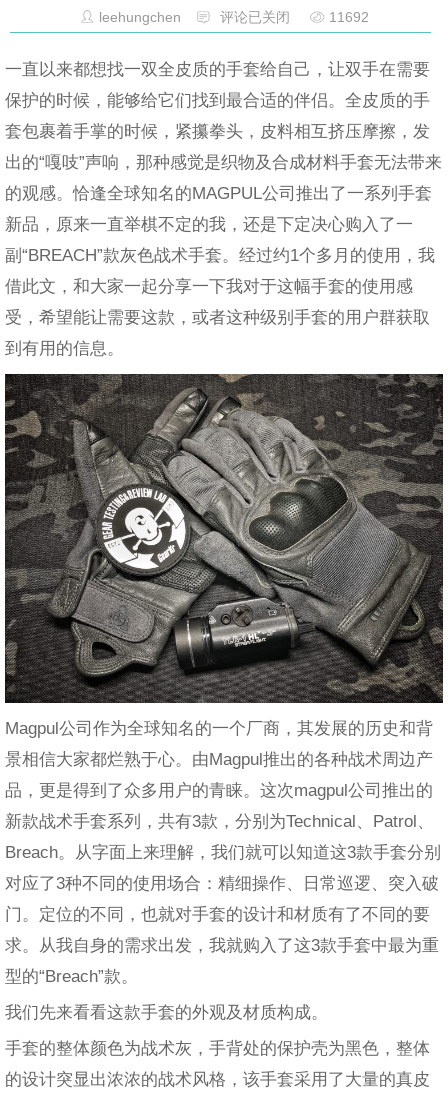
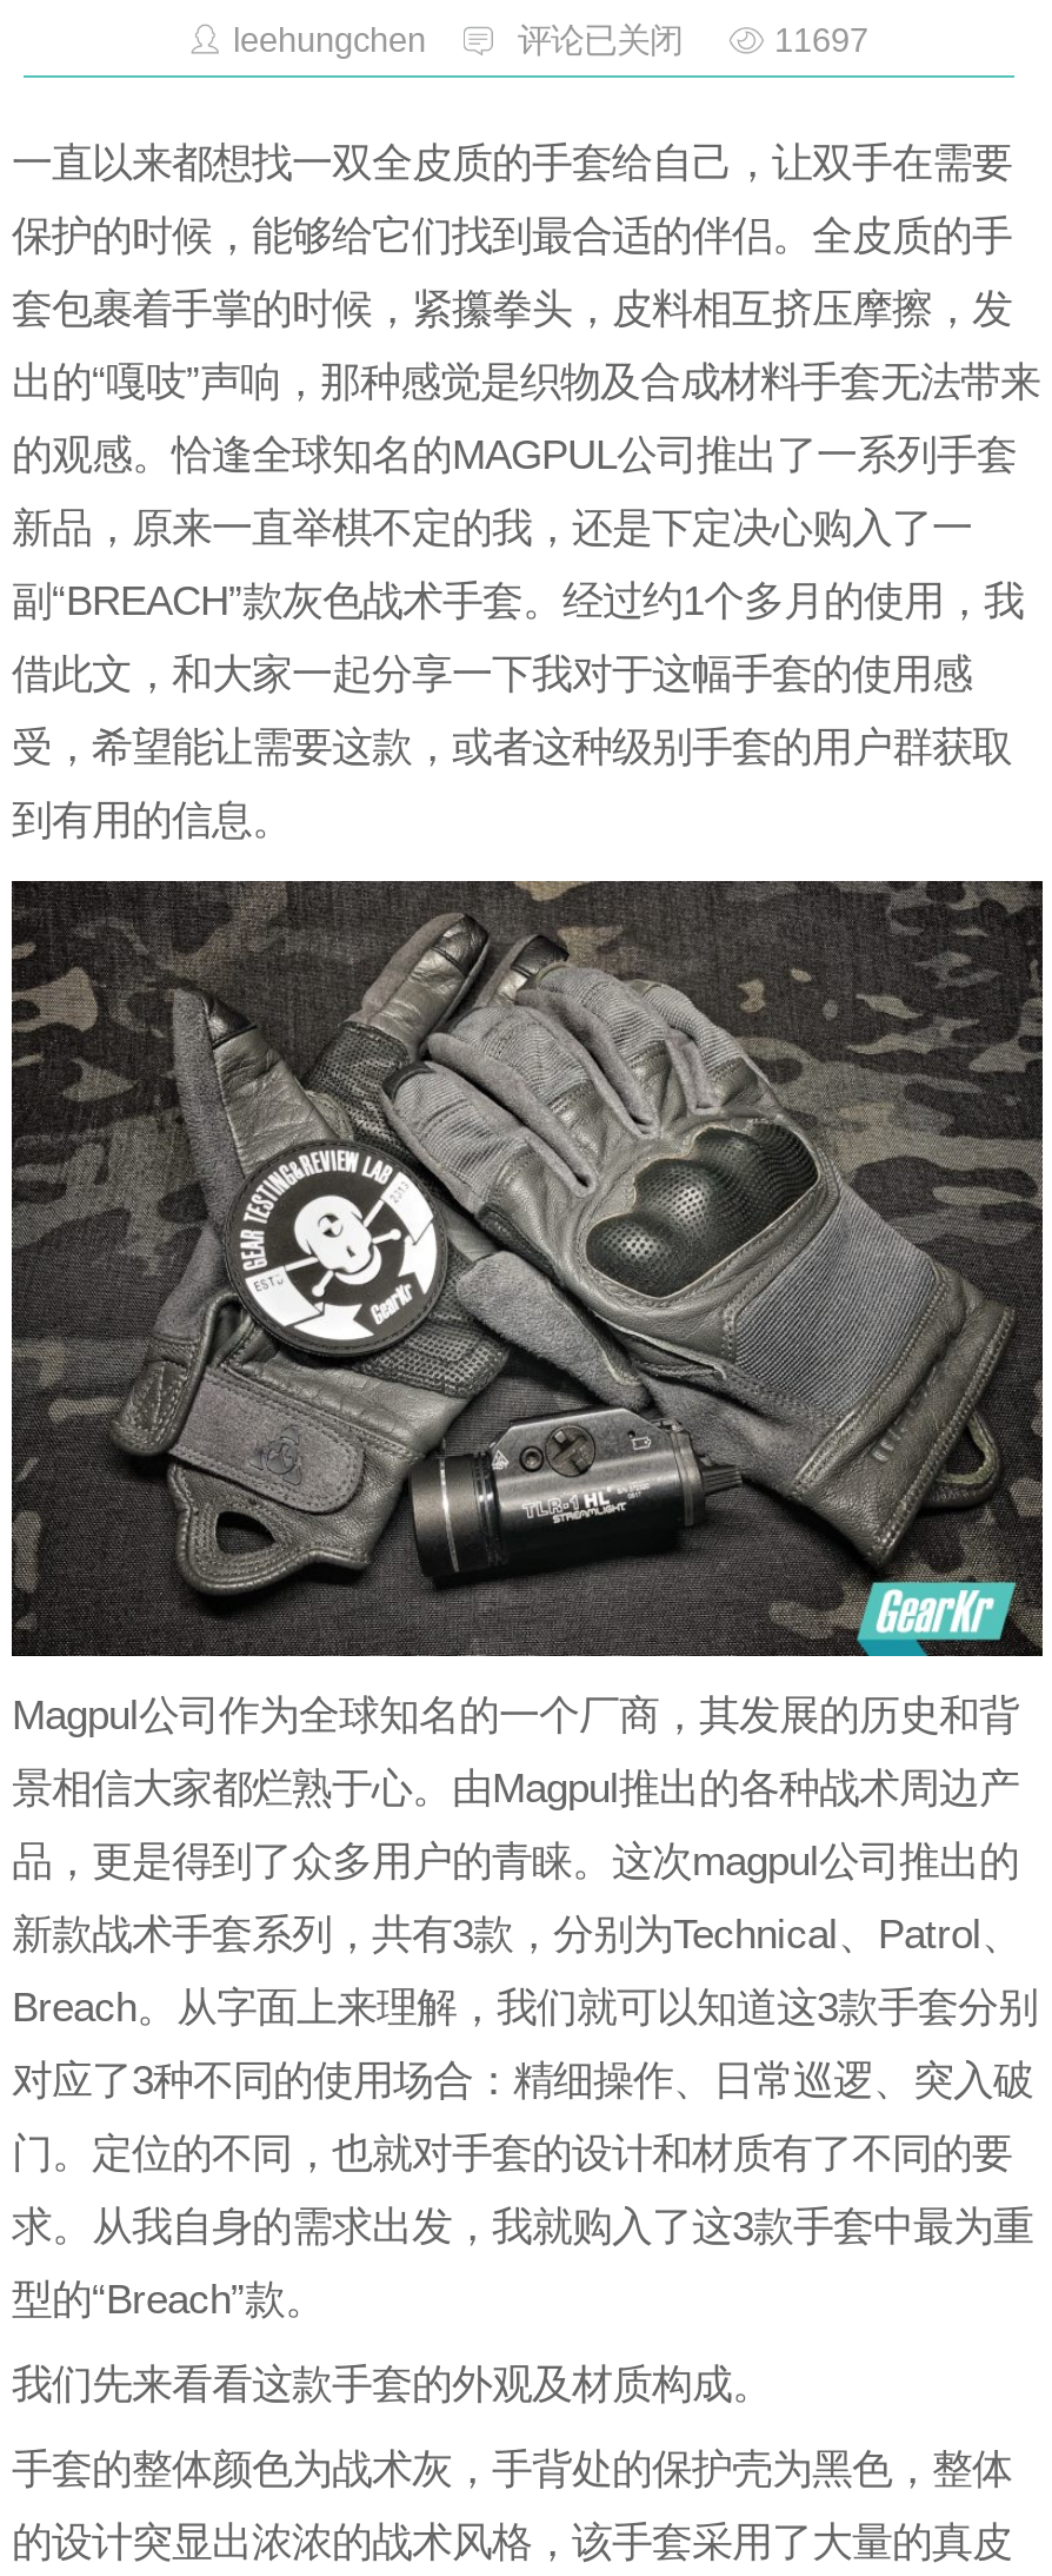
- 11692
+ 11697

- [image]
+ [image]
